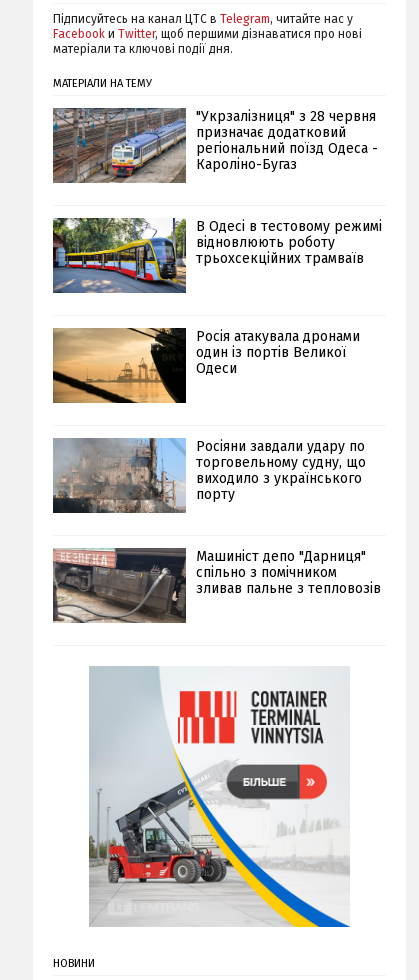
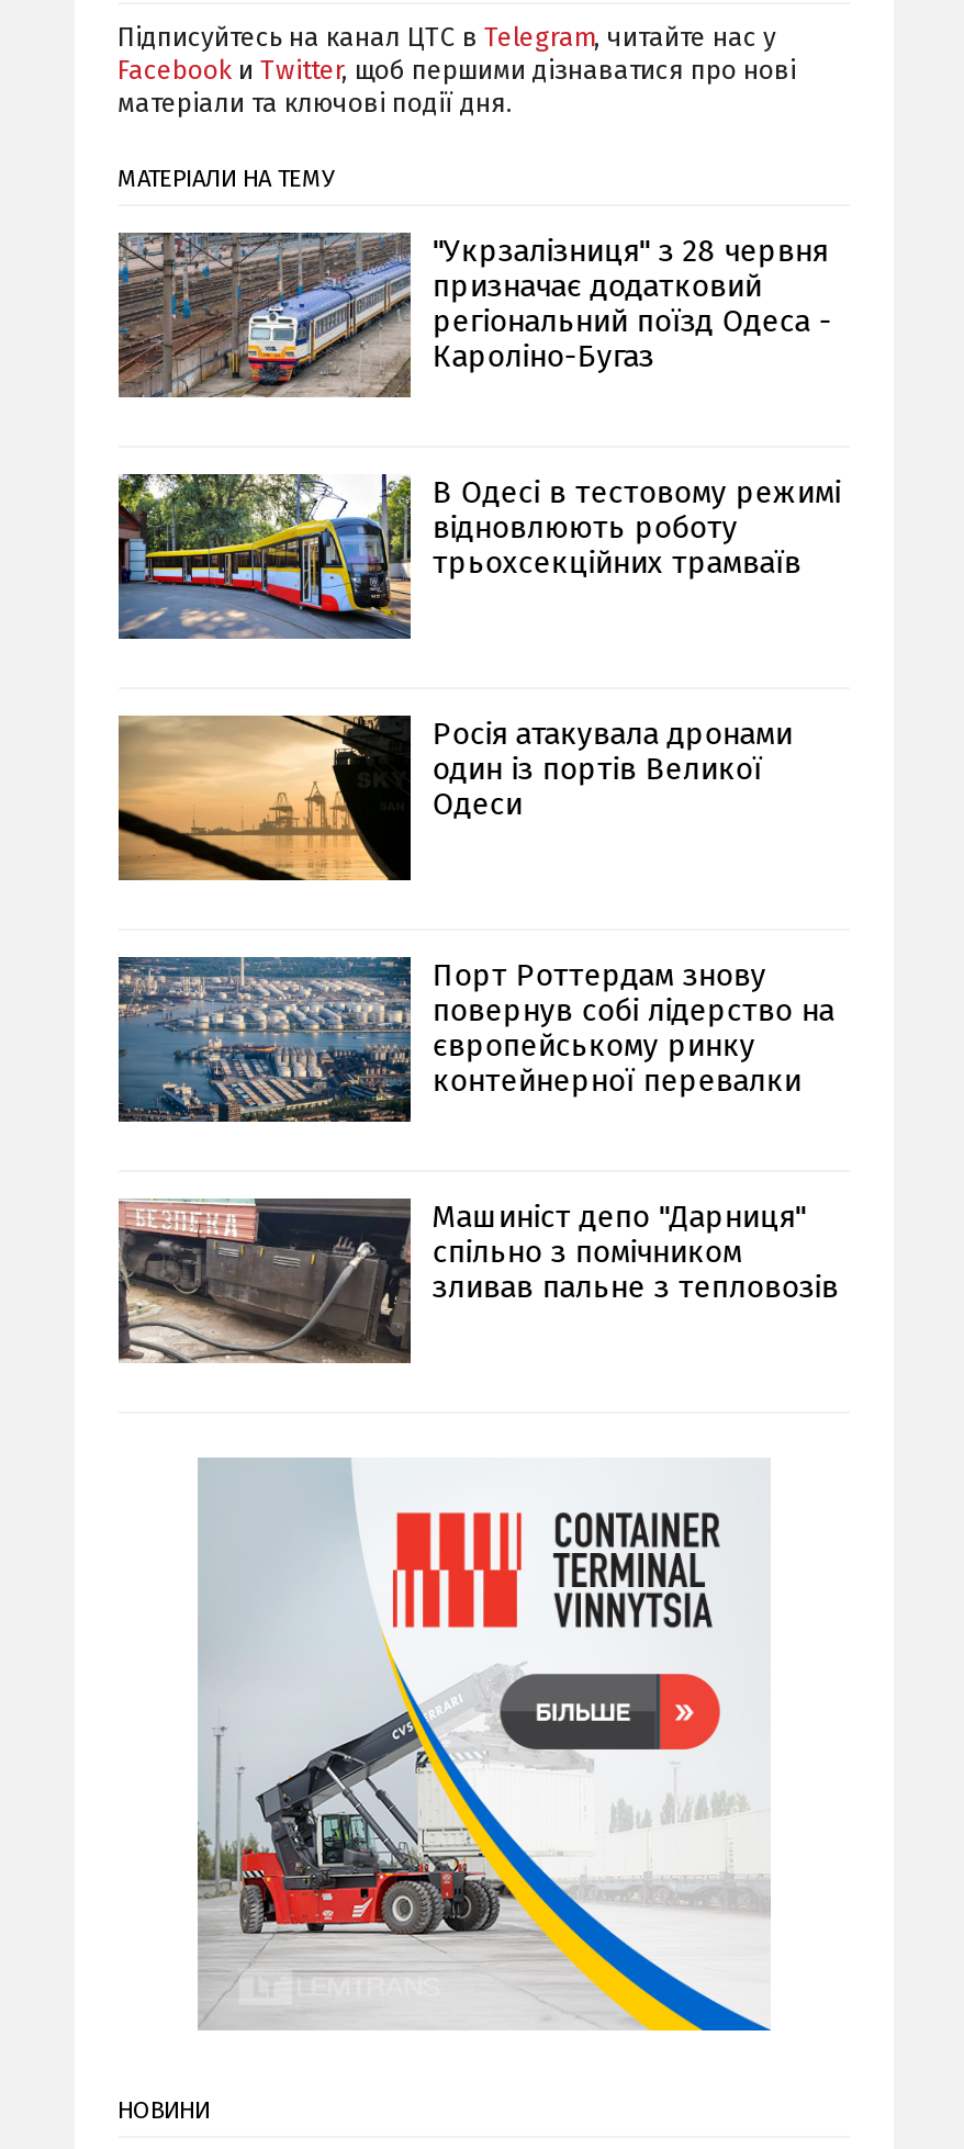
- [image]
- Росіяни завдали удару по
- торговельному судну, що
- виходило з українського
- порту
+ [image]
+ Порт Роттердам знову
+ повернув собі лідерство на
+ європейському ринку
+ контейнерної перевалки
